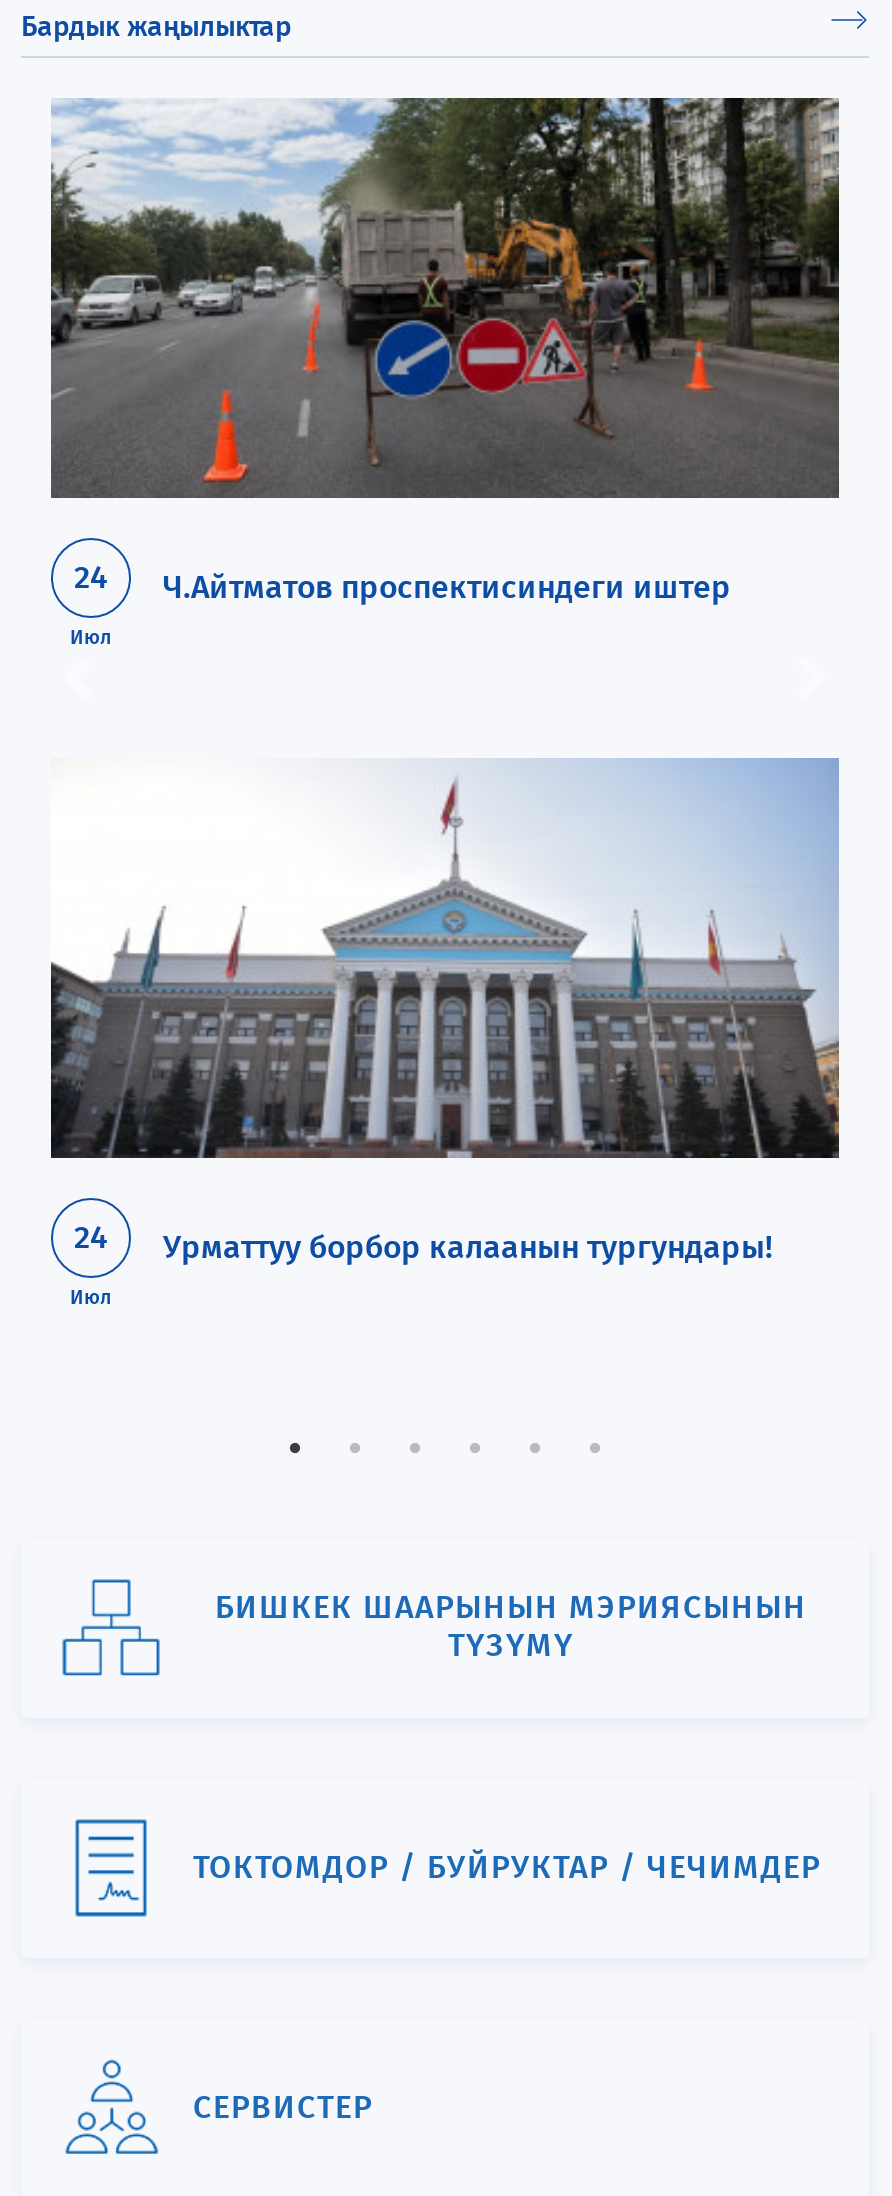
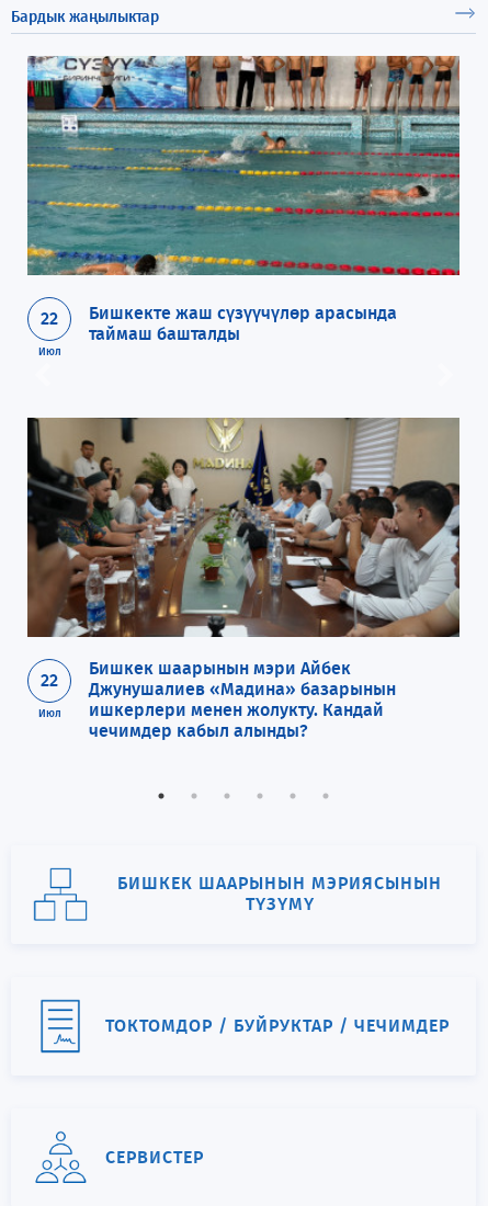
- [image]
- 24
+ [image]
+ 22

- Ч.Айтматов проспектисиндеги иштер
+ Бишкекте жаш сүзүүчүлөр арасында
+ таймаш башталды

- [image]
- 24
+ [image]
+ 22

- Урматтуу борбор калаанын тургундары!
+ Бишкек шаарынын мэри Айбек
+ Джунушалиев «Мадина» базарынын
+ ишкерлери менен жолукту. Кандай
+ чечимдер кабыл алынды?
